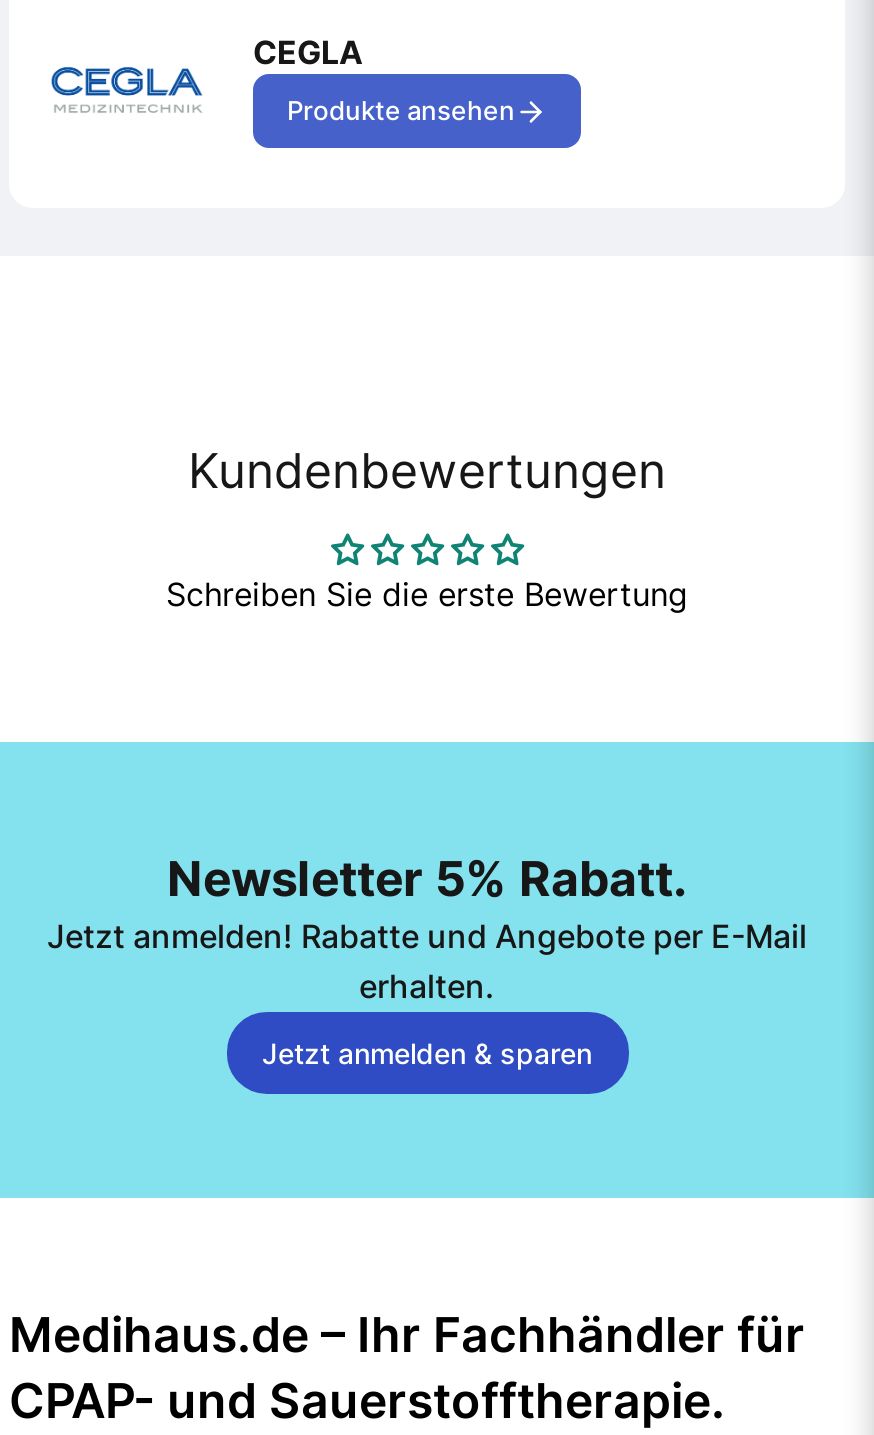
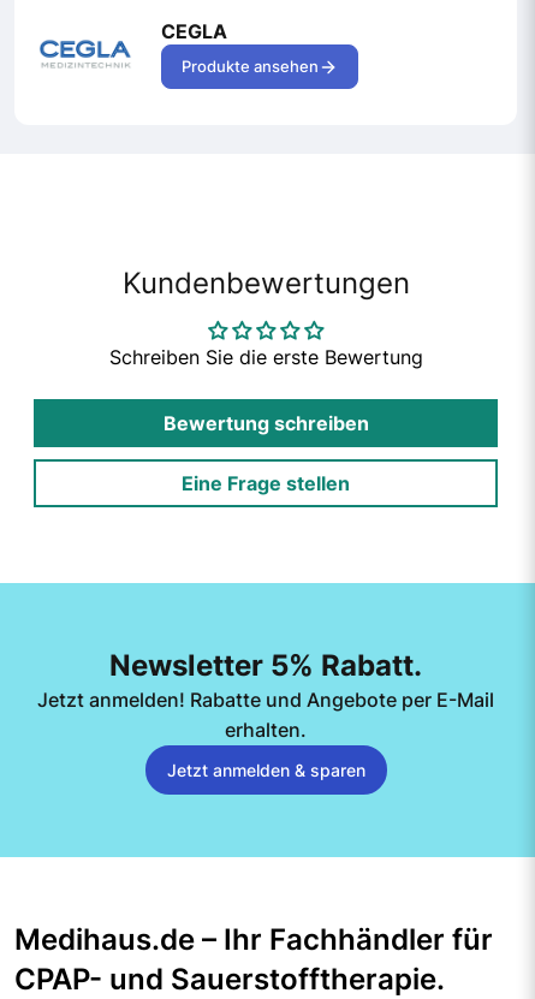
+ Bewertung schreiben
+ Eine Frage stellen
